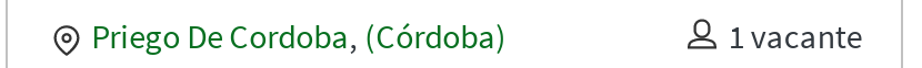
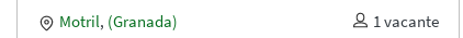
- Priego De Cordoba, (Córdoba)
+ Motril, (Granada)
